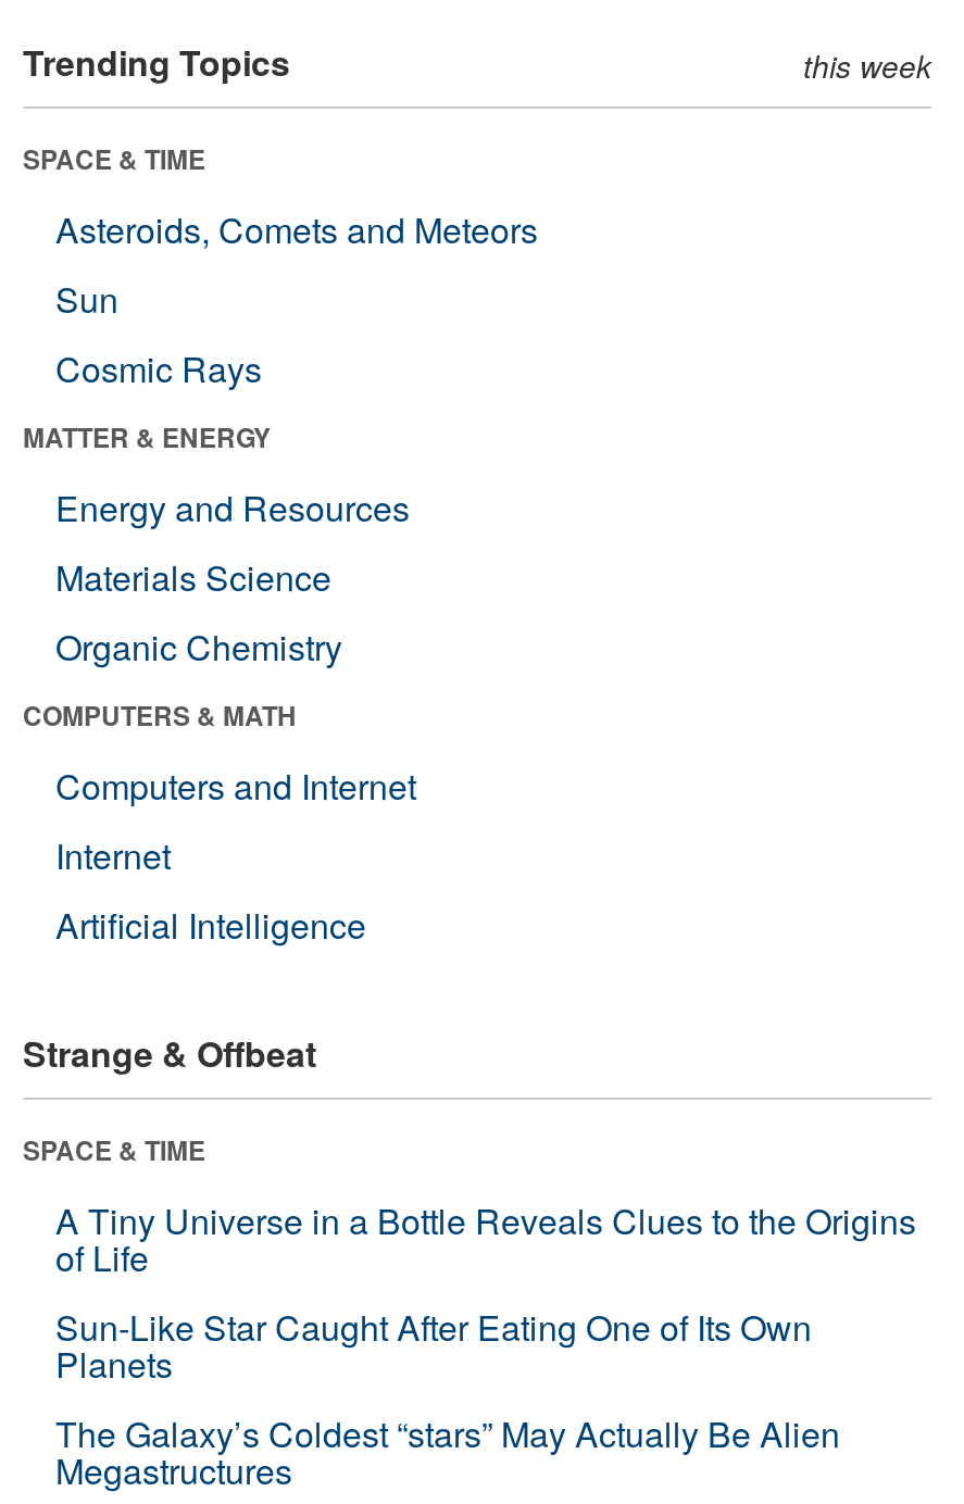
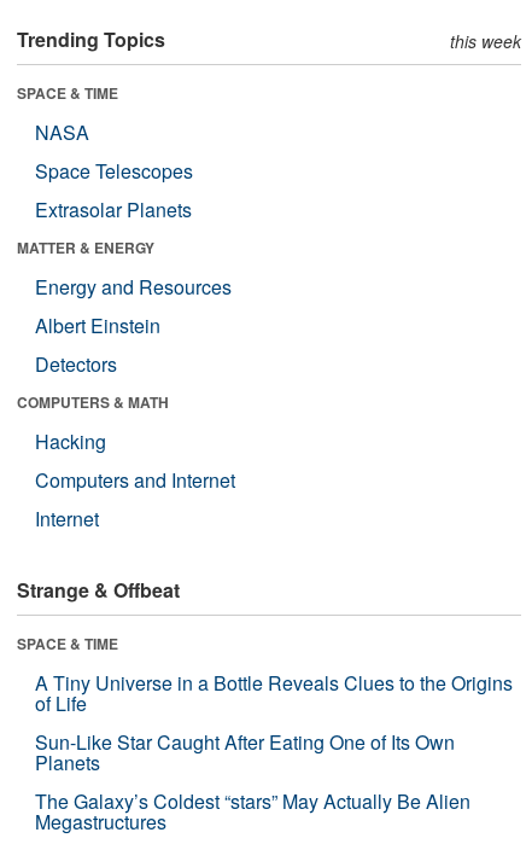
- Asteroids, Comets and Meteors
- Sun
- Cosmic Rays
+ NASA
+ Space Telescopes
+ Extrasolar Planets

- Materials Science
- Organic Chemistry
+ Albert Einstein
+ Detectors

+ Hacking

moved down: Computers and Internet | Internet

- Artificial Intelligence
